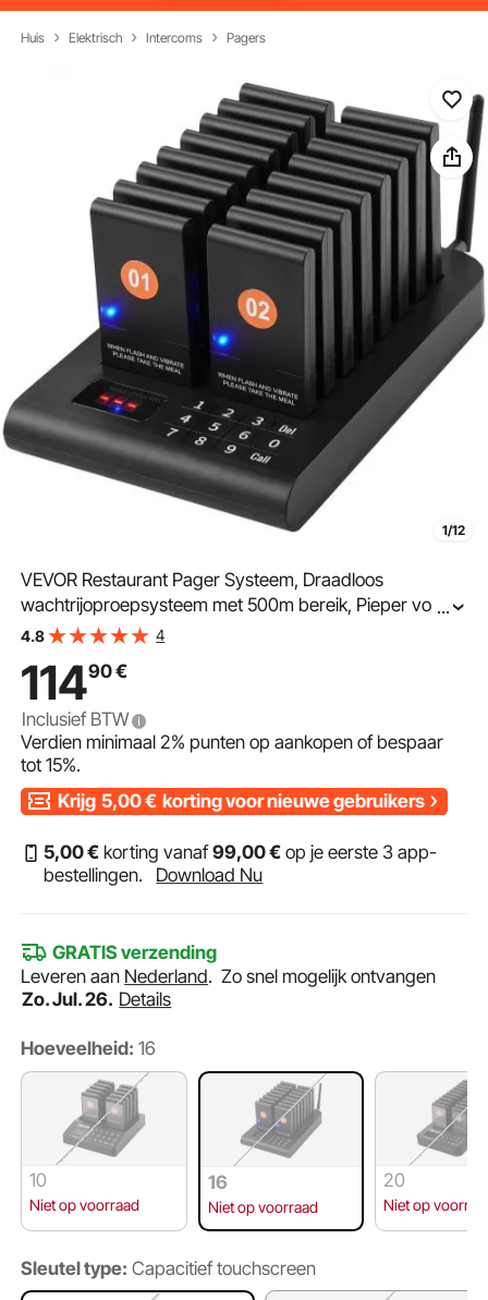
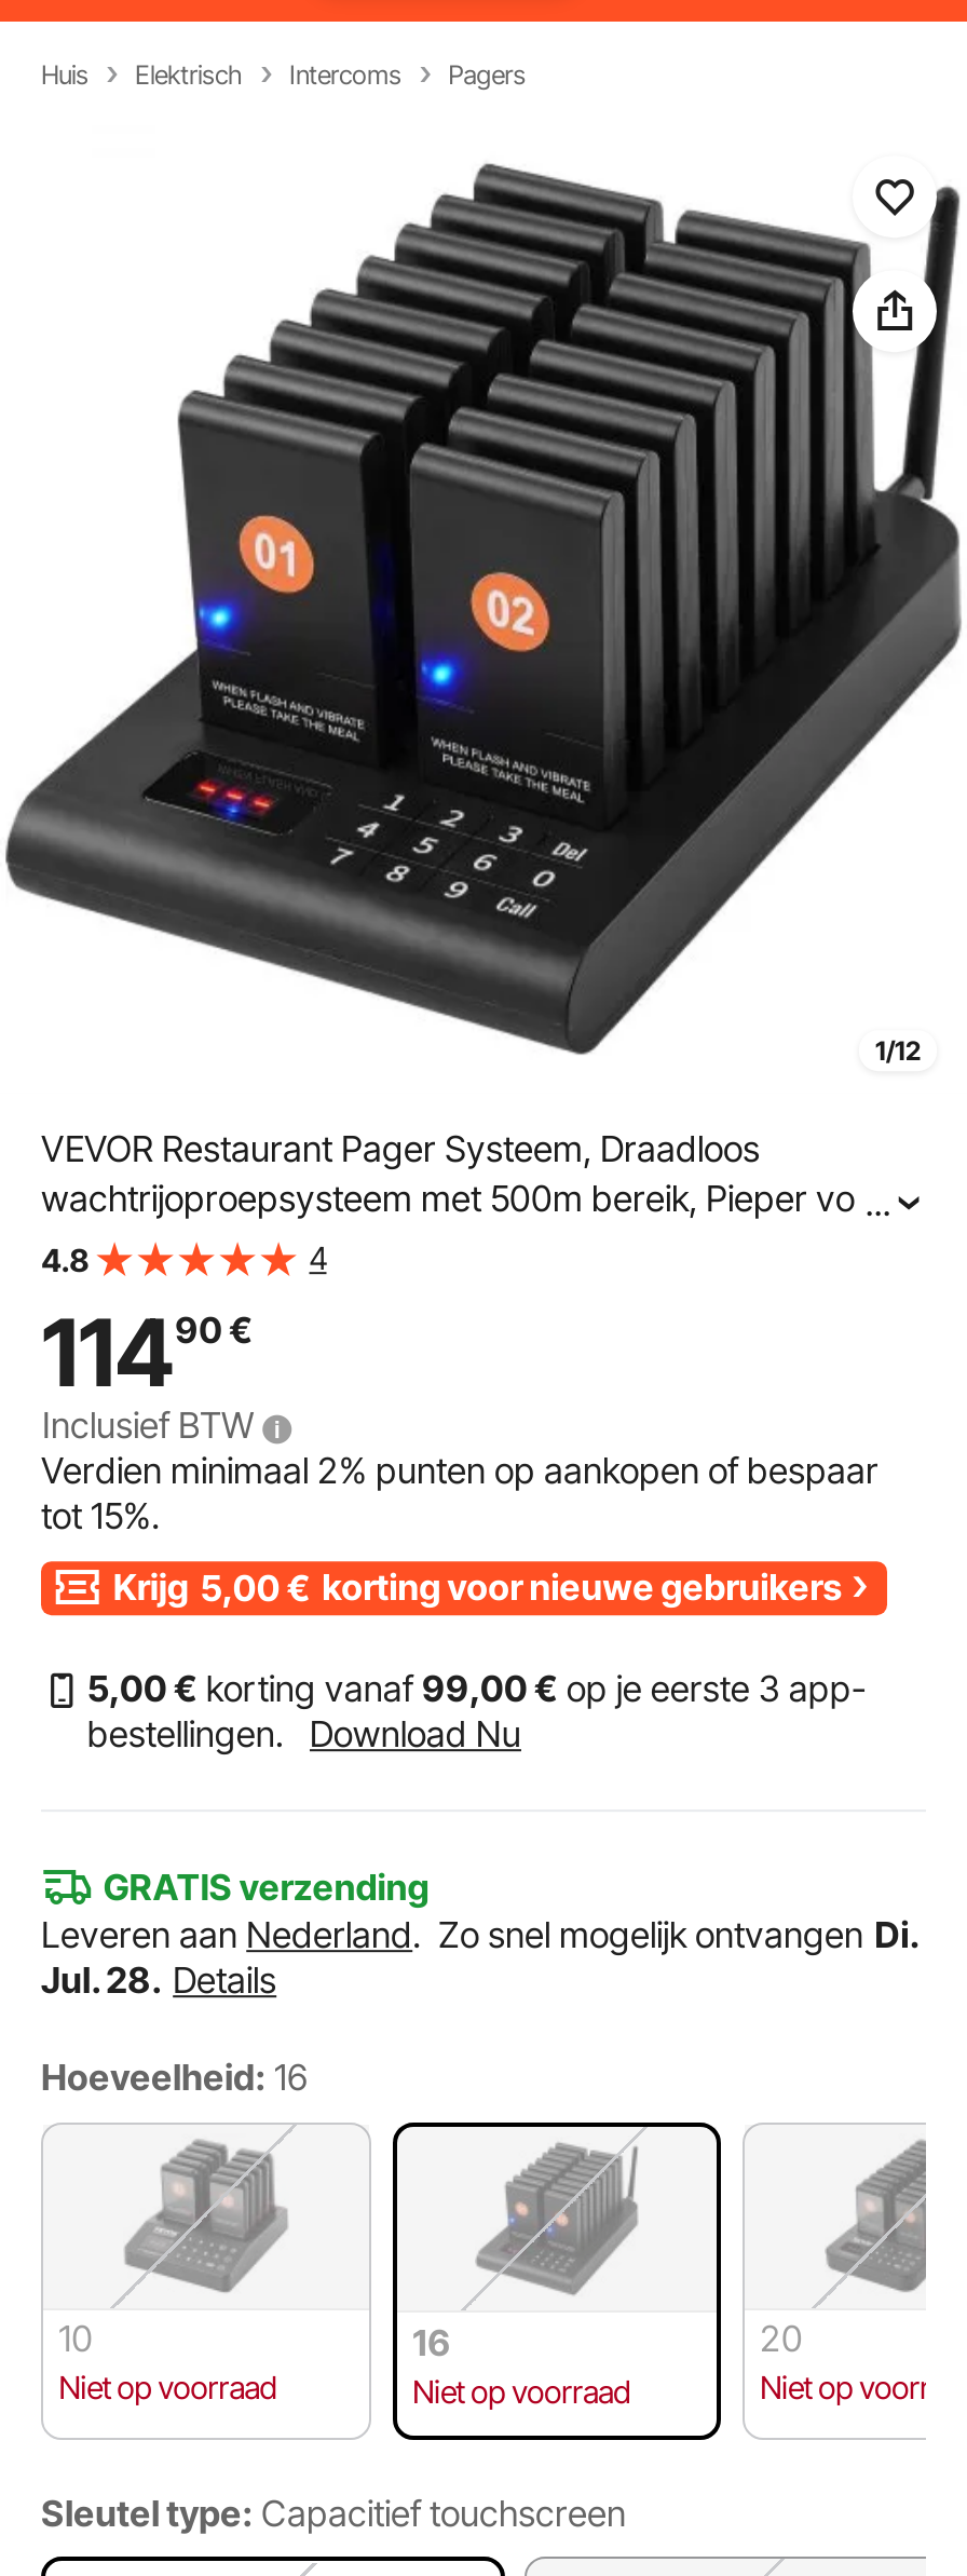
- Leveren aan Nederland. Zo snel mogelijk ontvangen
- Zo. Jul. 26. Details
+ Leveren aan Nederland. Zo snel mogelijk ontvangen Di.
+ Jul. 28. Details
